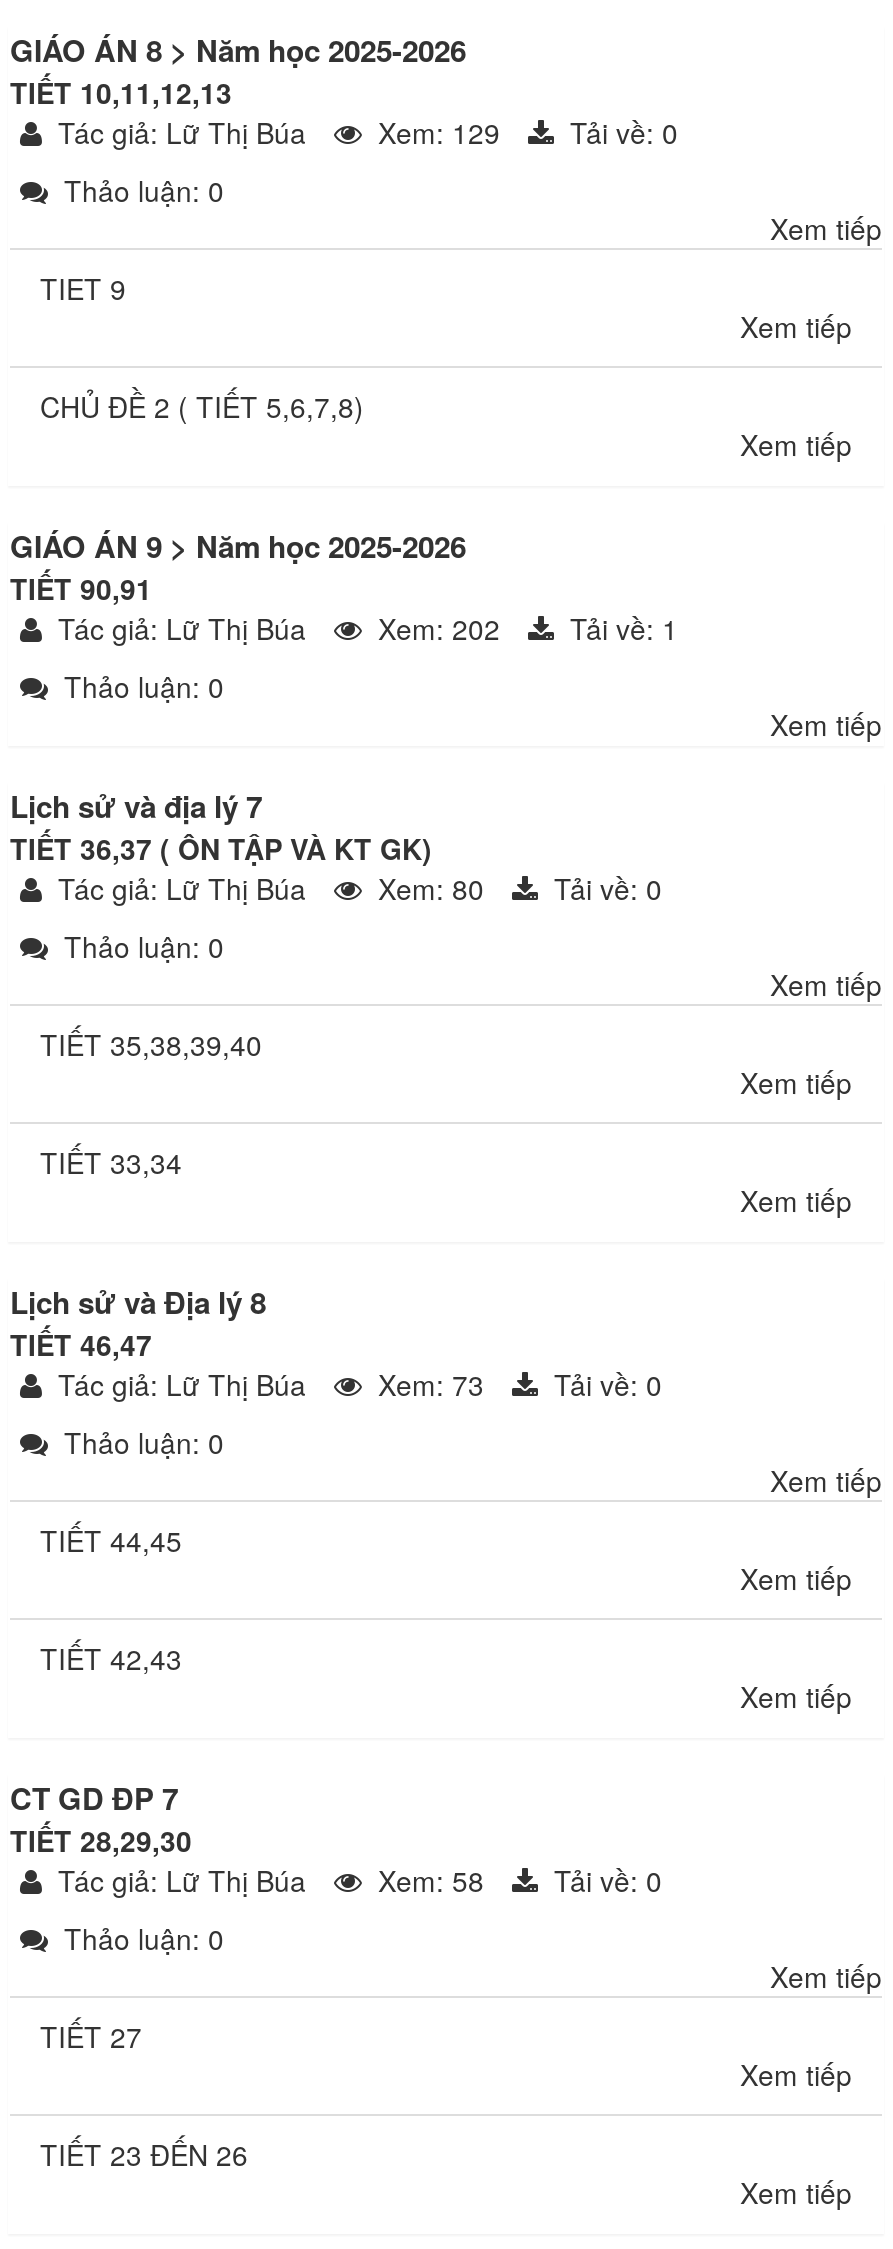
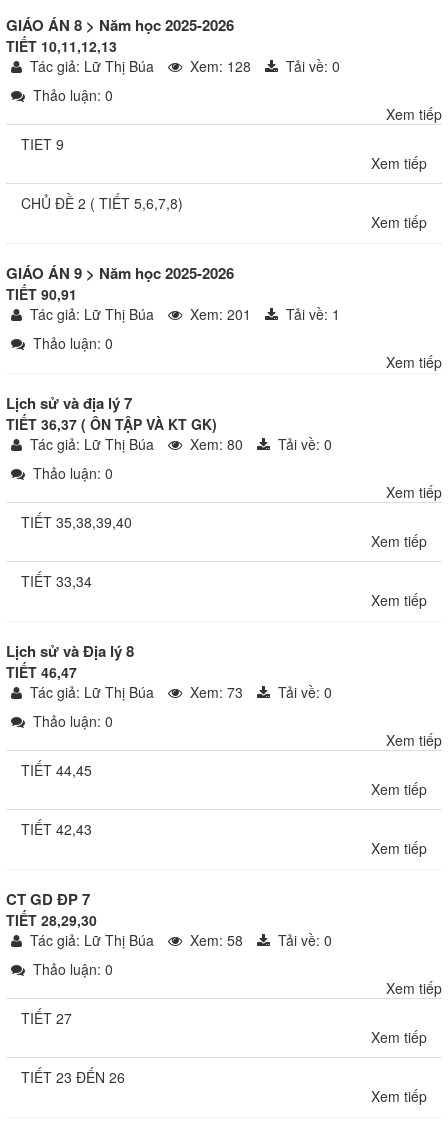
- Tác giả: Lữ Thị Búa Xem: 129 Tải về: 0
+ Tác giả: Lữ Thị Búa Xem: 128 Tải về: 0

- Tác giả: Lữ Thị Búa Xem: 202 Tải về: 1
+ Tác giả: Lữ Thị Búa Xem: 201 Tải về: 1
